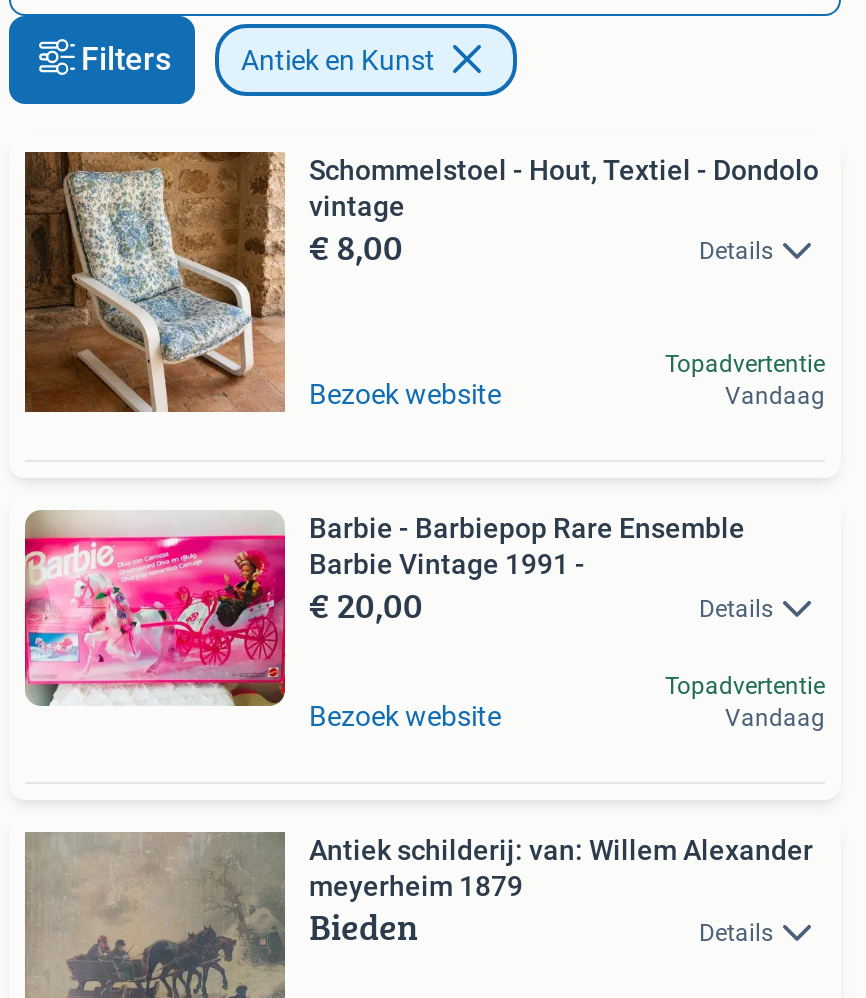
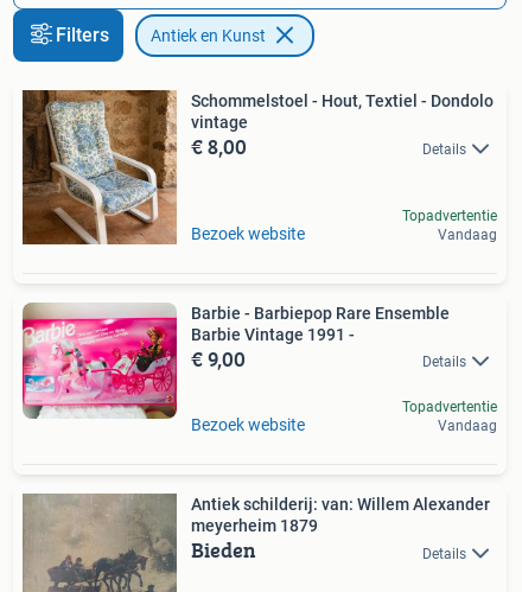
- € 20,00
+ € 9,00
